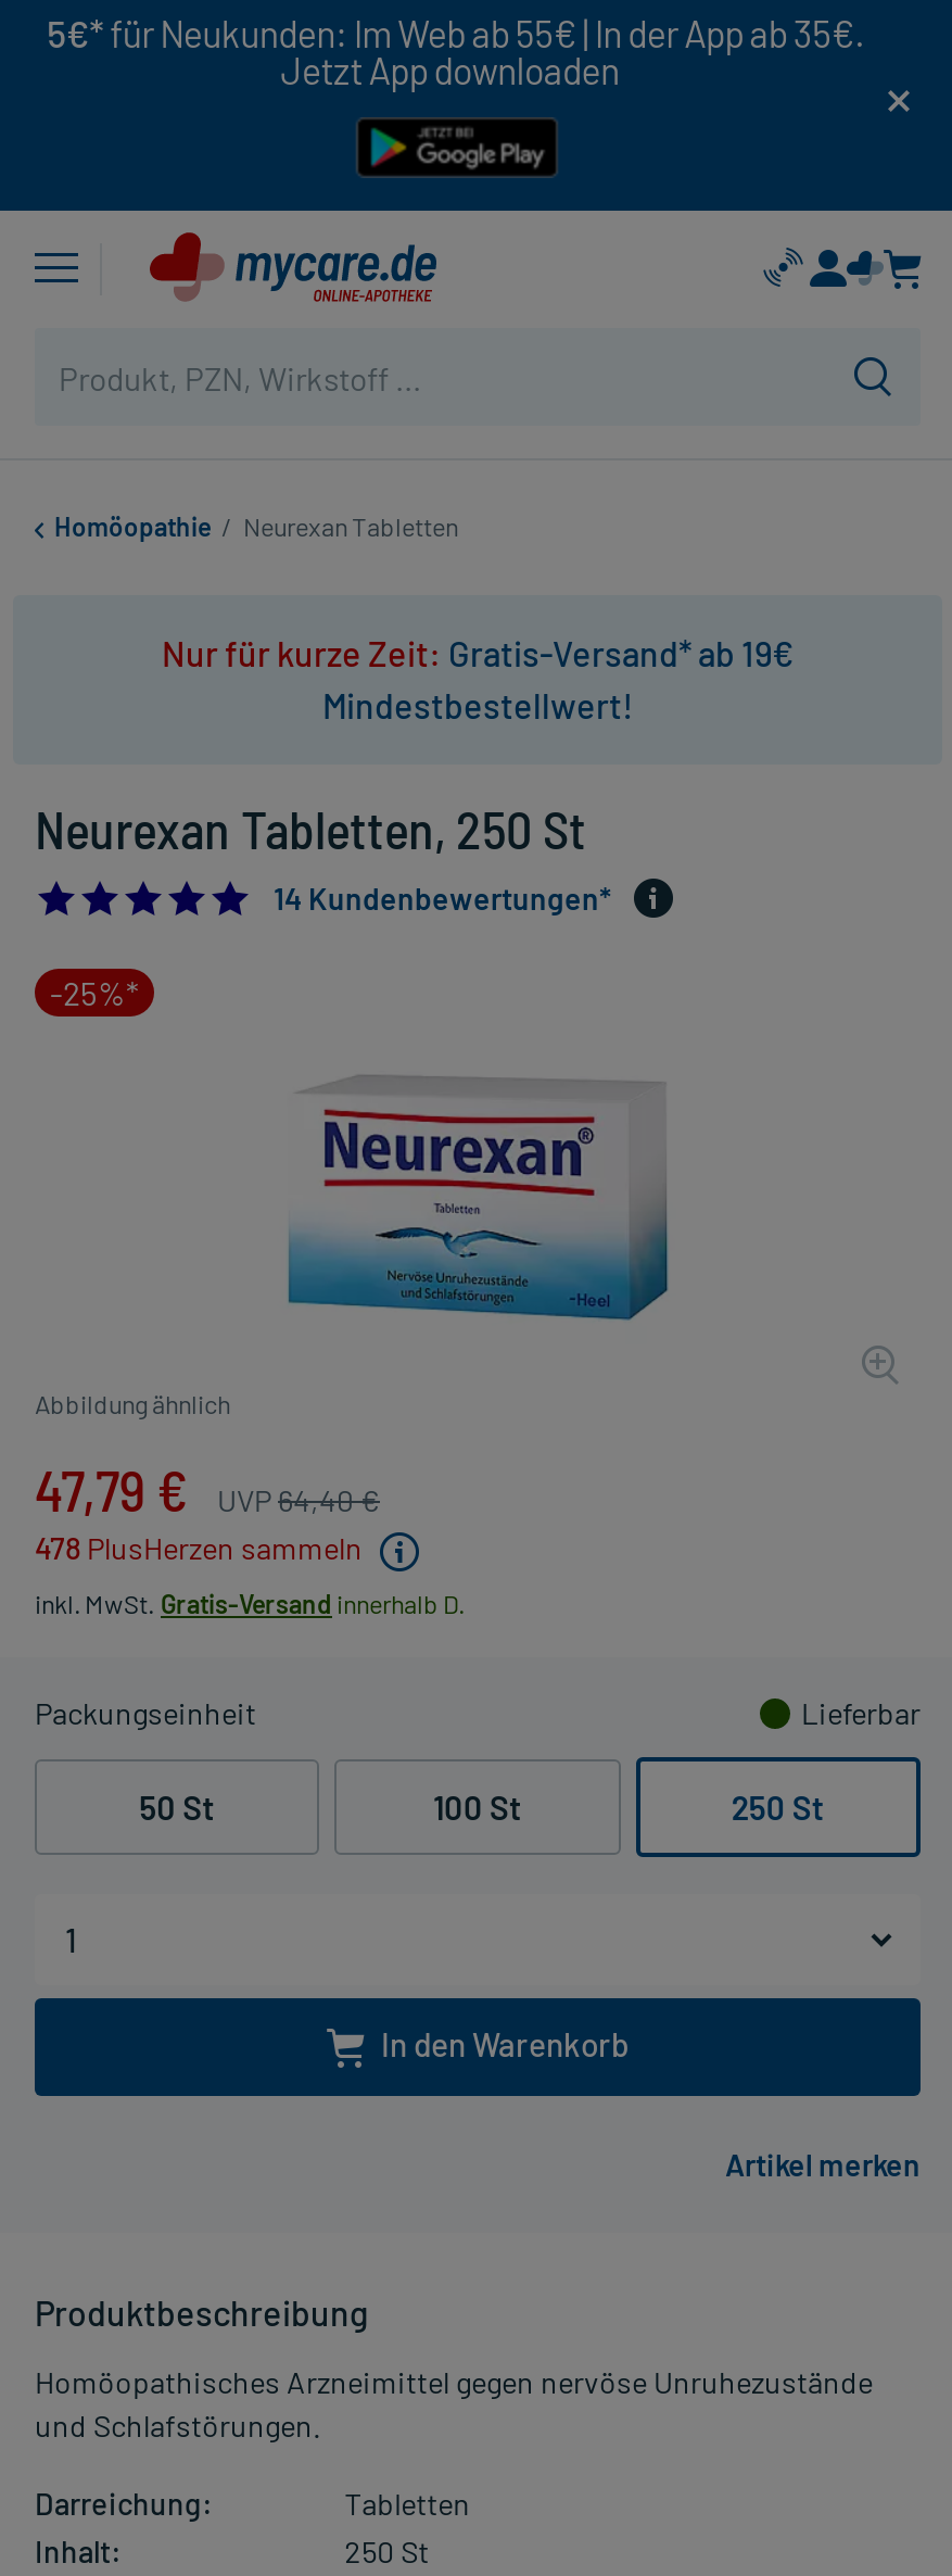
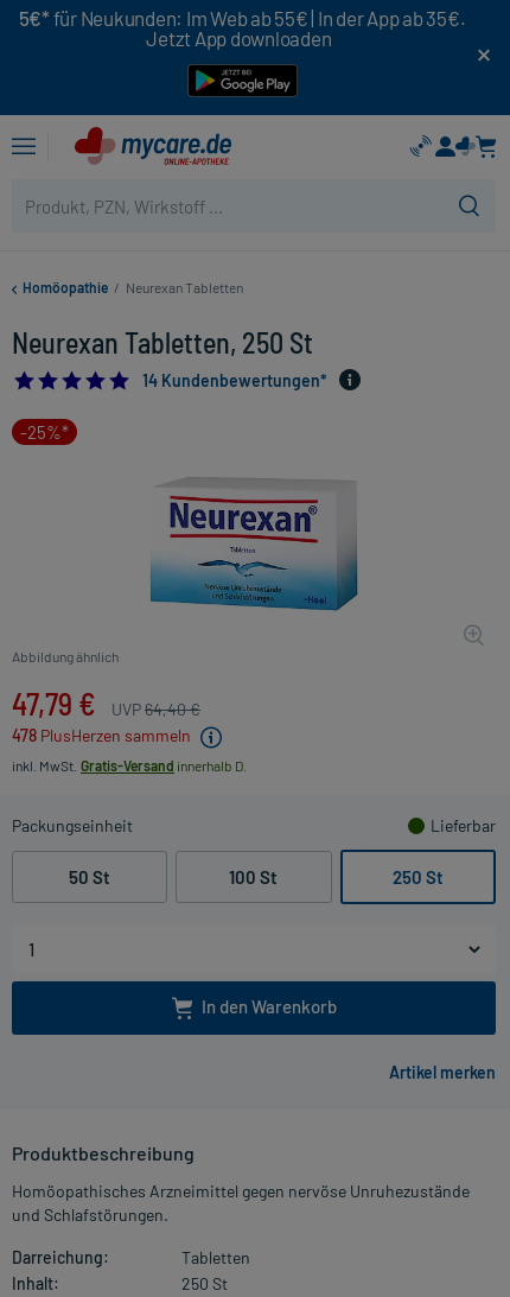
- Nur für kurze Zeit: Gratis-Versand* ab 19€
- Mindestbestellwert!
